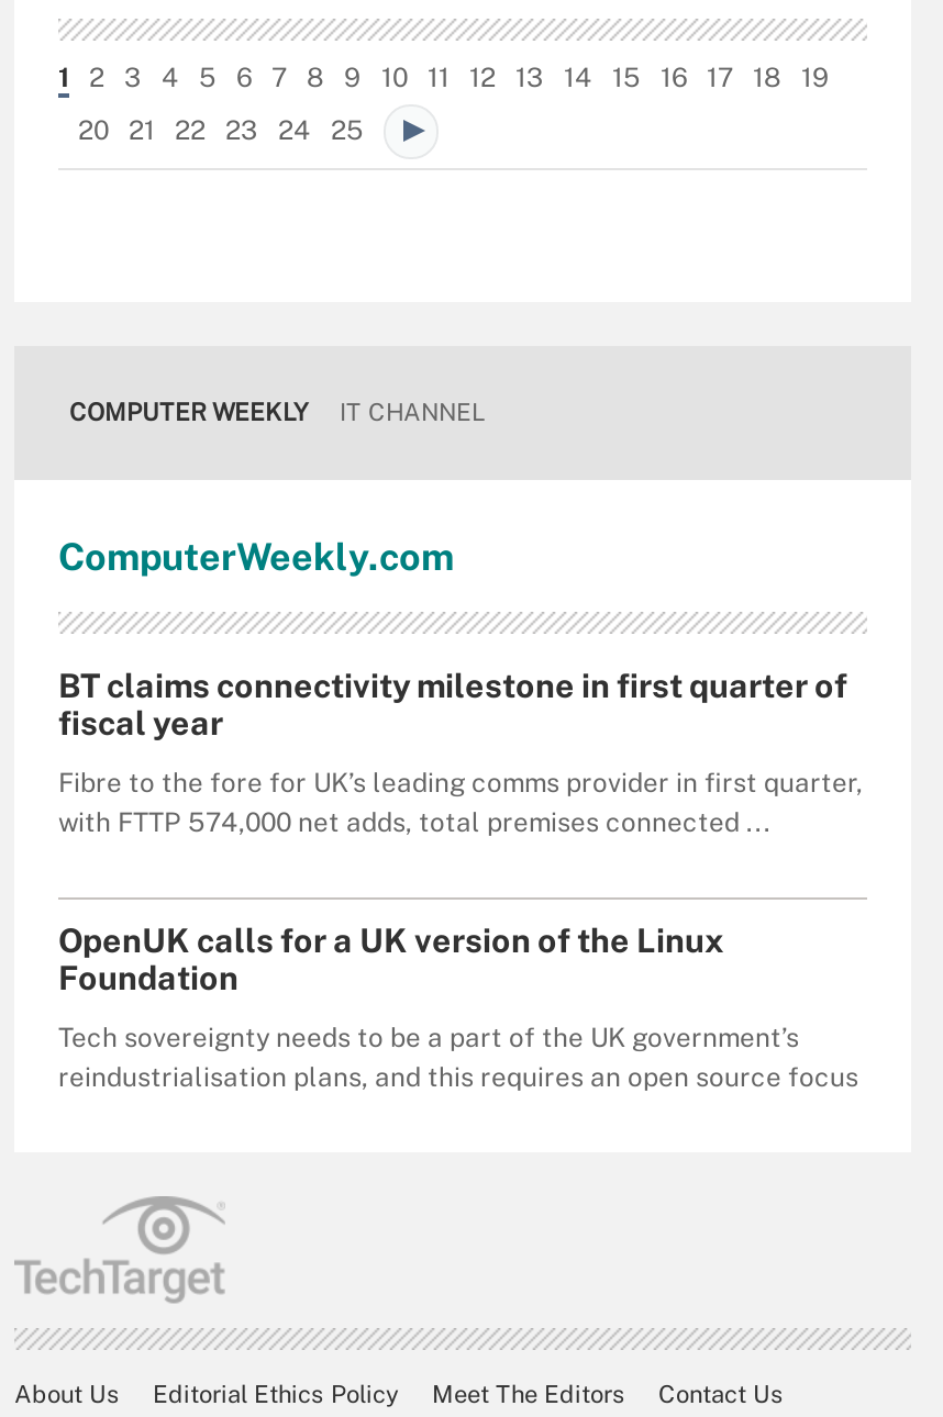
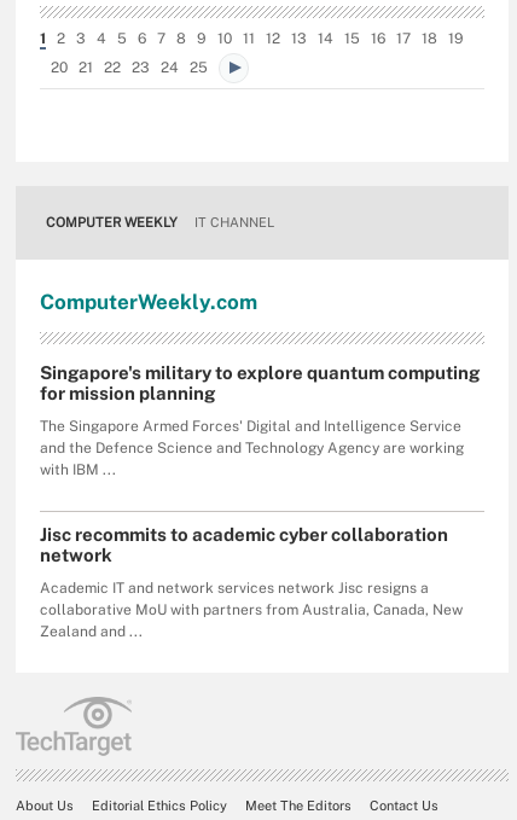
- BT claims connectivity milestone in first quarter of
- fiscal year
+ Singapore's military to explore quantum computing
+ for mission planning

- Fibre to the fore for UK’s leading comms provider in first quarter,
- with FTTP 574,000 net adds, total premises connected ...
+ The Singapore Armed Forces' Digital and Intelligence Service
+ and the Defence Science and Technology Agency are working
+ with IBM ...

- OpenUK calls for a UK version of the Linux
- Foundation
+ Jisc recommits to academic cyber collaboration
+ network

- Tech sovereignty needs to be a part of the UK government’s
- reindustrialisation plans, and this requires an open source focus
+ Academic IT and network services network Jisc resigns a
+ collaborative MoU with partners from Australia, Canada, New
+ Zealand and ...
